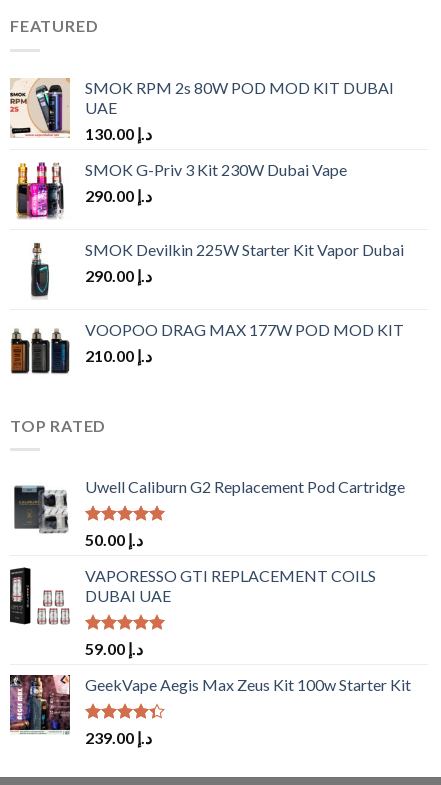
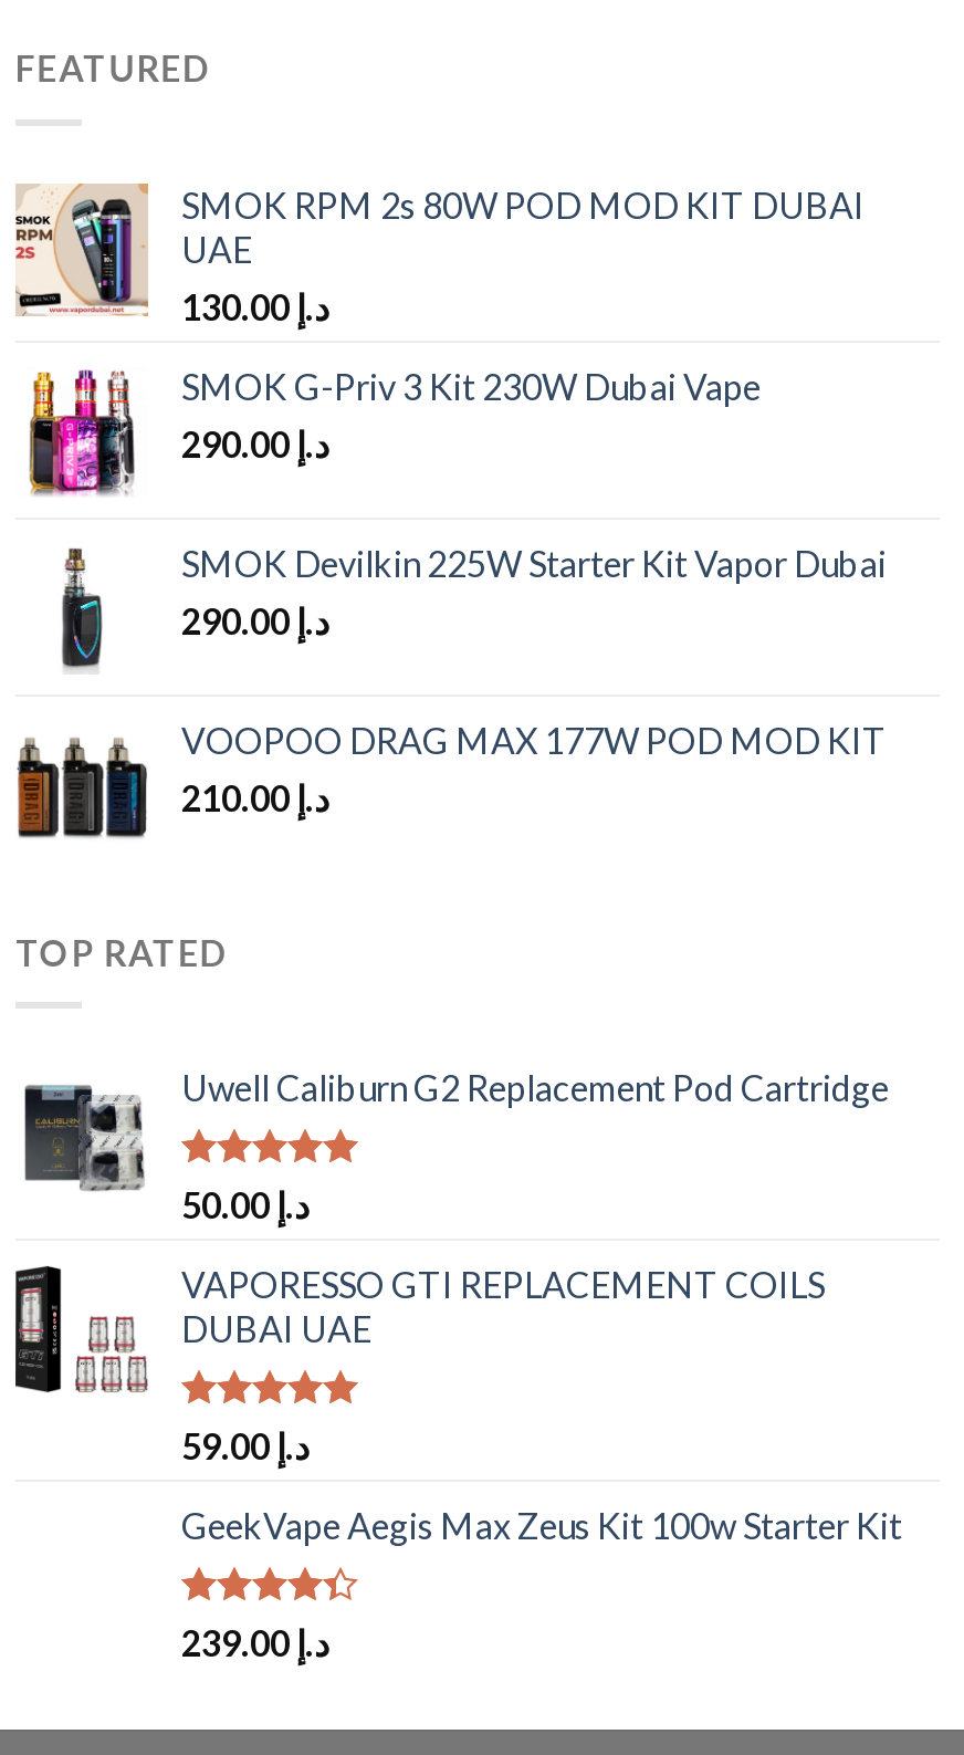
- [image]
